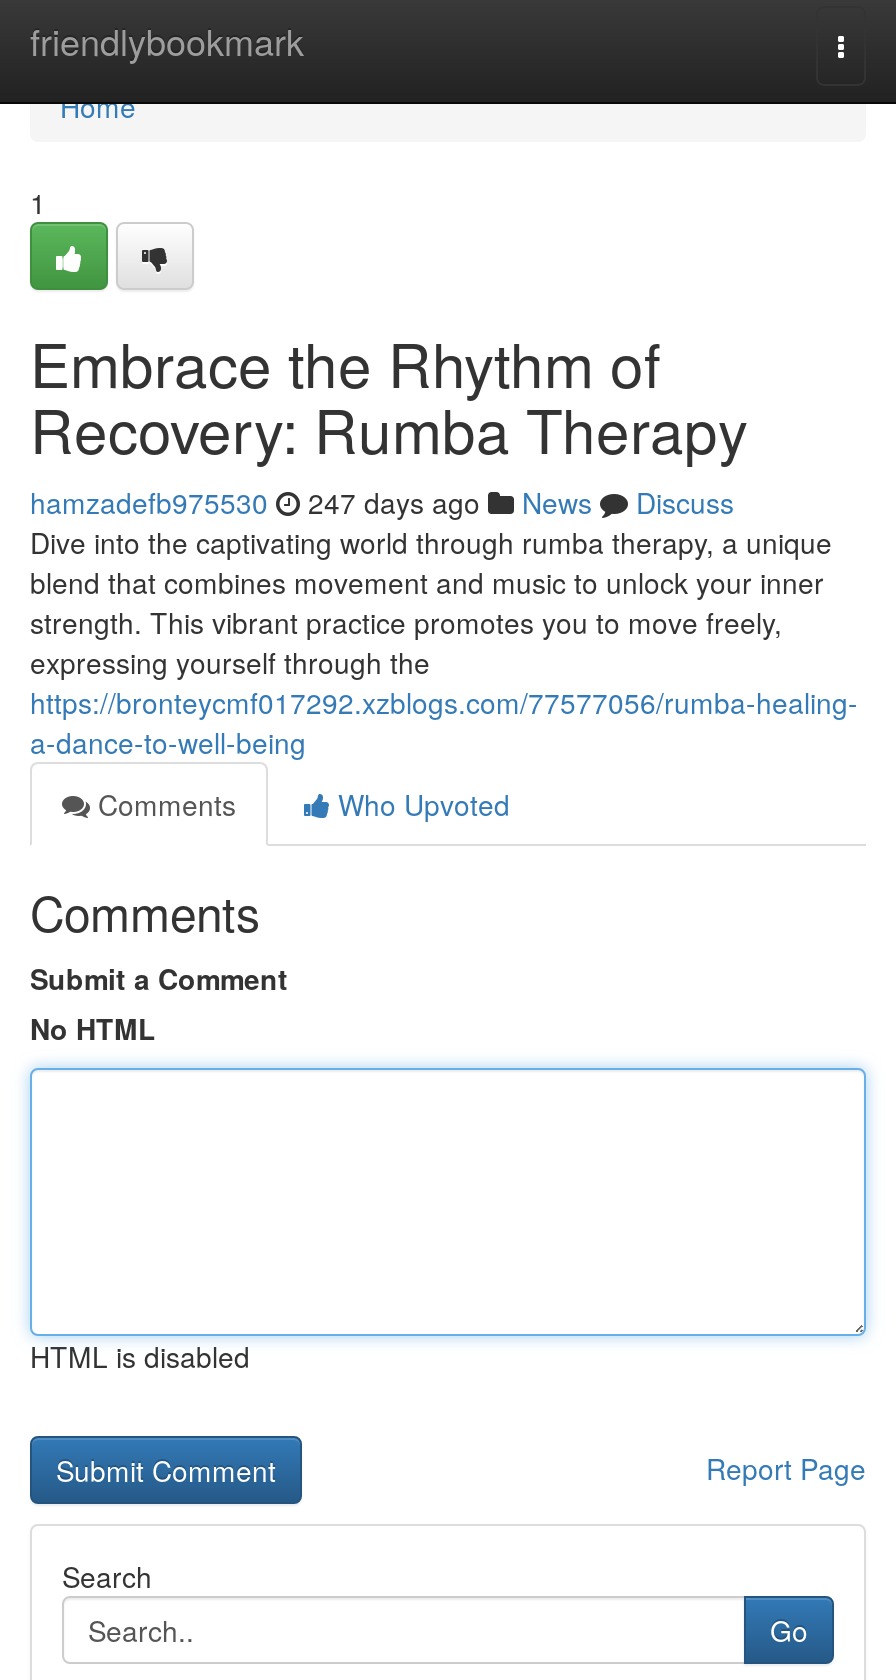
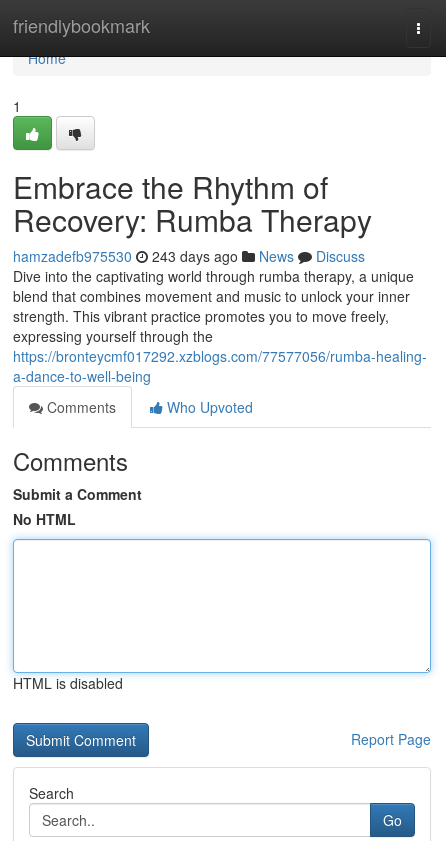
- hamzadefb975530 247 days ago News Discuss
+ hamzadefb975530 243 days ago News Discuss
